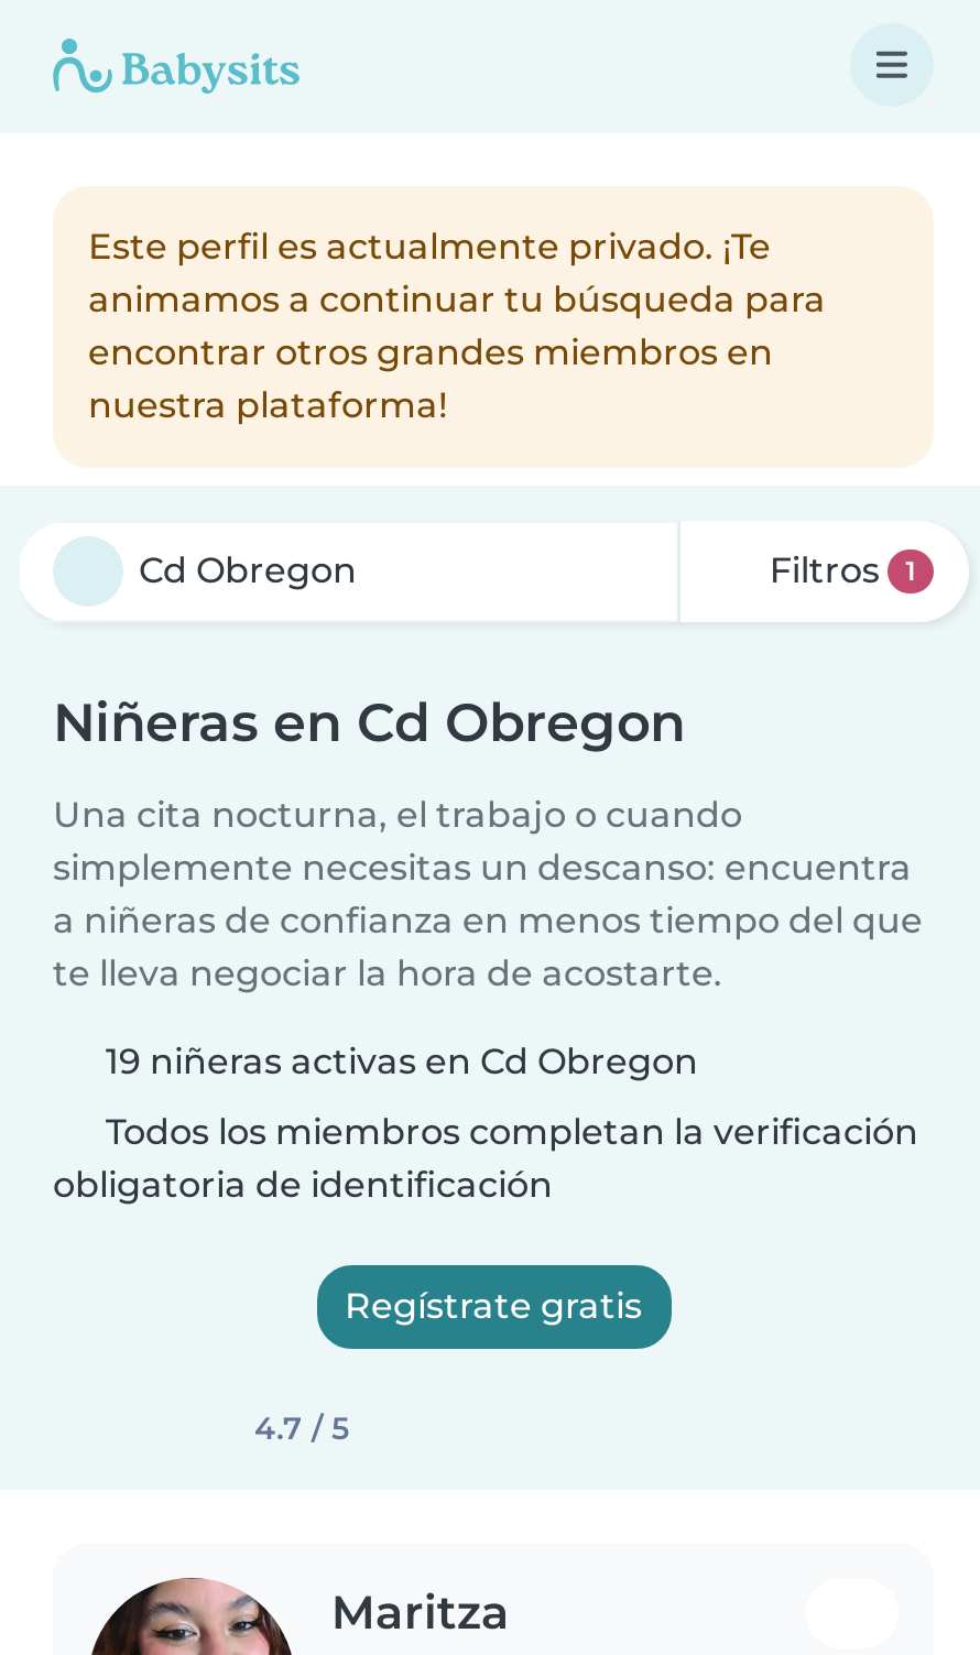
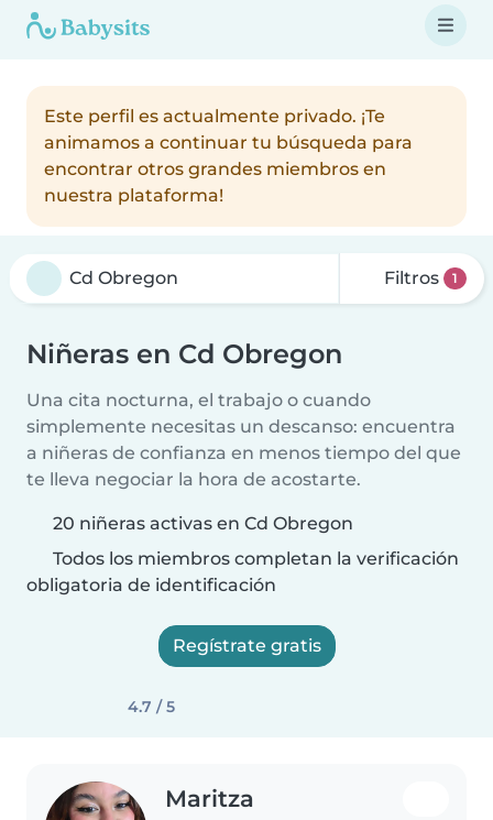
- 19 niñeras activas en Cd Obregon
+ 20 niñeras activas en Cd Obregon
